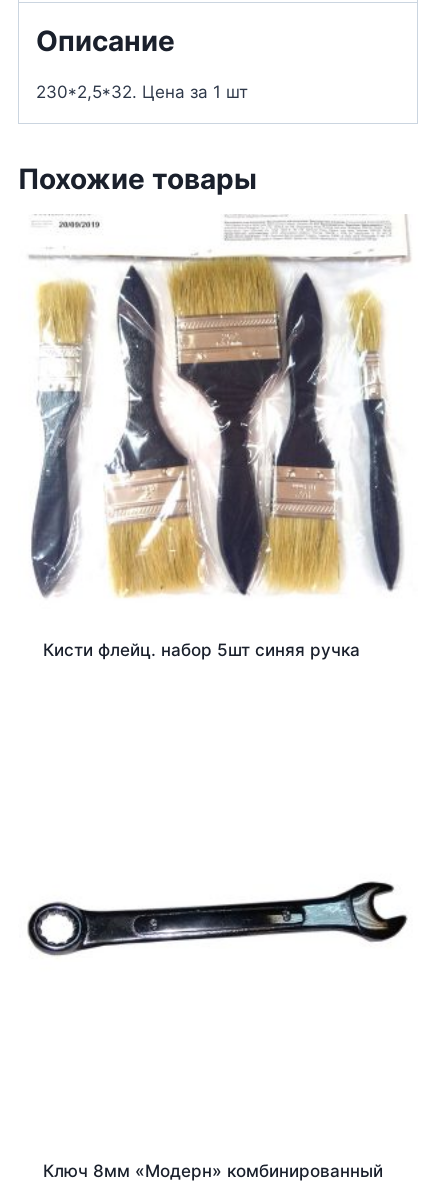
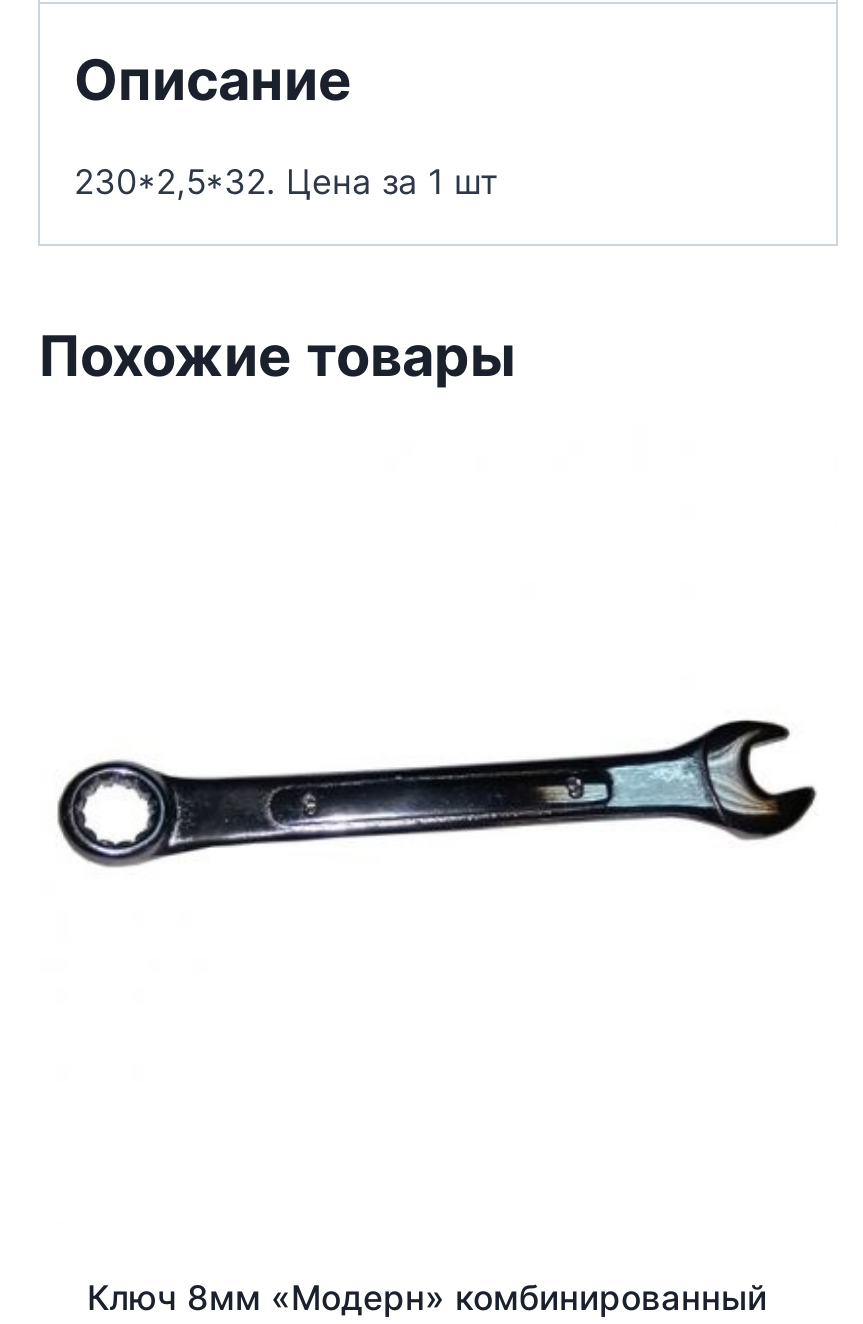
- [image]

- Кисти флейц. набор 5шт синяя ручка
